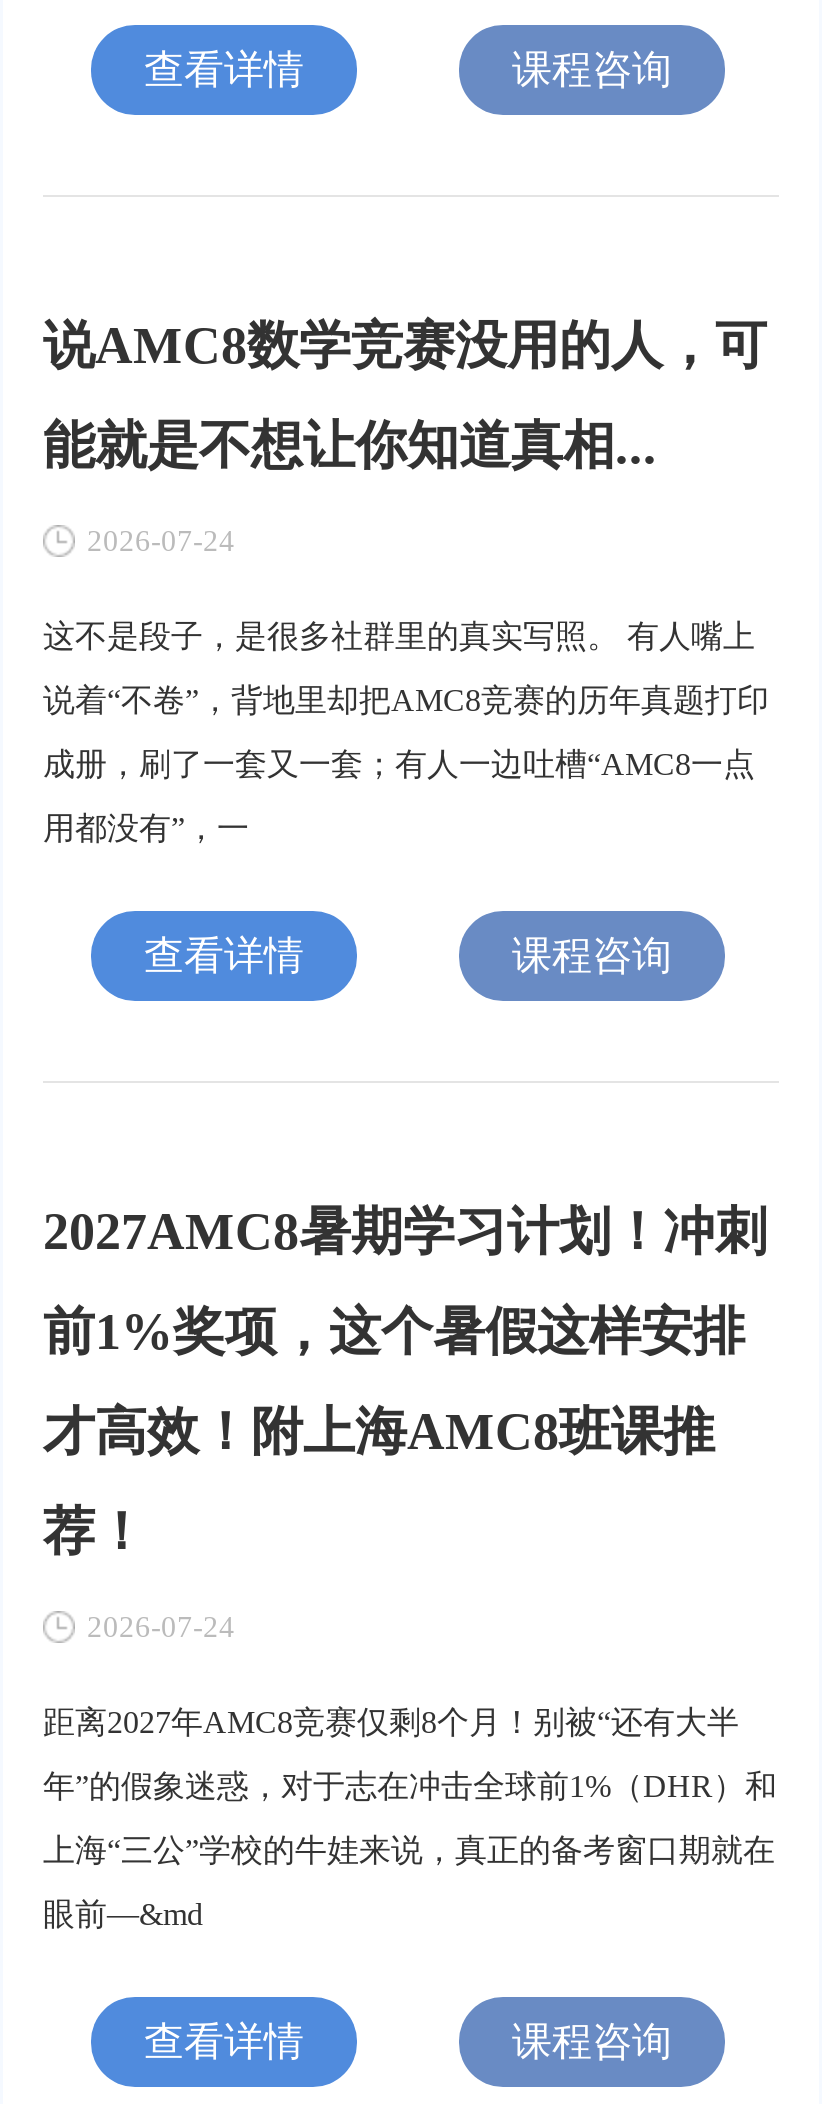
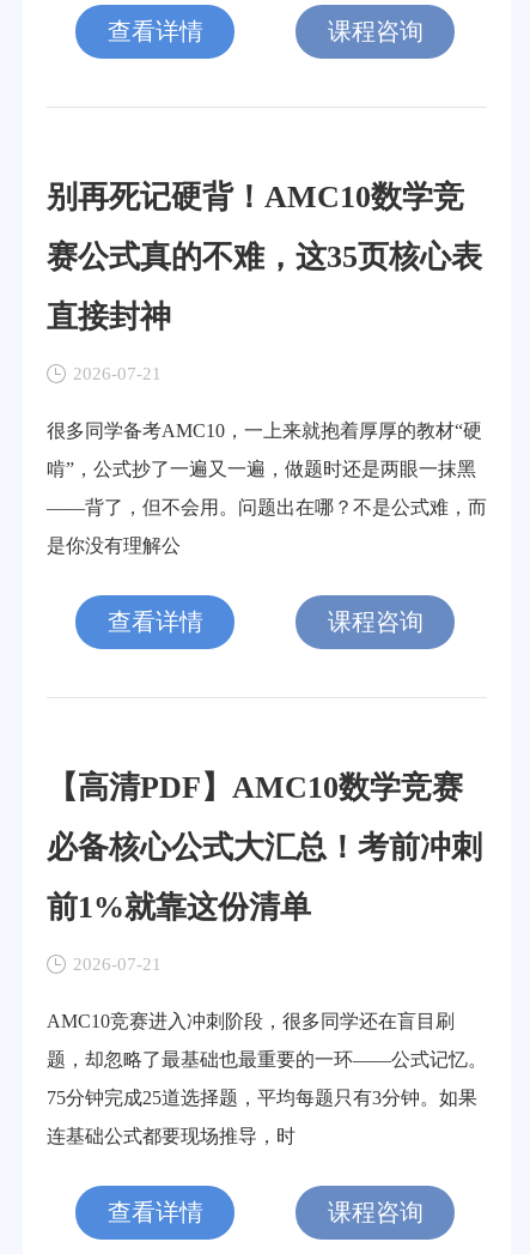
- 说AMC8数学竞赛没用的人，可
- 能就是不想让你知道真相...
- 2026-07-24
- 这不是段子，是很多社群里的真实写照。 有人嘴上
- 说着“不卷”，背地里却把AMC8竞赛的历年真题打印
- 成册，刷了一套又一套；有人一边吐槽“AMC8一点
- 用都没有”，一
+ 别再死记硬背！AMC10数学竞
+ 赛公式真的不难，这35页核心表
+ 直接封神
+ 2026-07-21
+ 很多同学备考AMC10，一上来就抱着厚厚的教材“硬
+ 啃”，公式抄了一遍又一遍，做题时还是两眼一抹黑
+ ——背了，但不会用。问题出在哪？不是公式难，而
+ 是你没有理解公

moved down: 查看详情 | 课程咨询

- 2027AMC8暑期学习计划！冲刺
- 前1%奖项，这个暑假这样安排
- 才高效！附上海AMC8班课推
- 荐！
- 2026-07-24
- 距离2027年AMC8竞赛仅剩8个月！别被“还有大半
- 年”的假象迷惑，对于志在冲击全球前1%（DHR）和
- 上海“三公”学校的牛娃来说，真正的备考窗口期就在
- 眼前—&md
+ 【高清PDF】AMC10数学竞赛
+ 必备核心公式大汇总！考前冲刺
+ 前1%就靠这份清单
+ 2026-07-21
+ AMC10竞赛进入冲刺阶段，很多同学还在盲目刷
+ 题，却忽略了最基础也最重要的一环——公式记忆。
+ 75分钟完成25道选择题，平均每题只有3分钟。如果
+ 连基础公式都要现场推导，时
